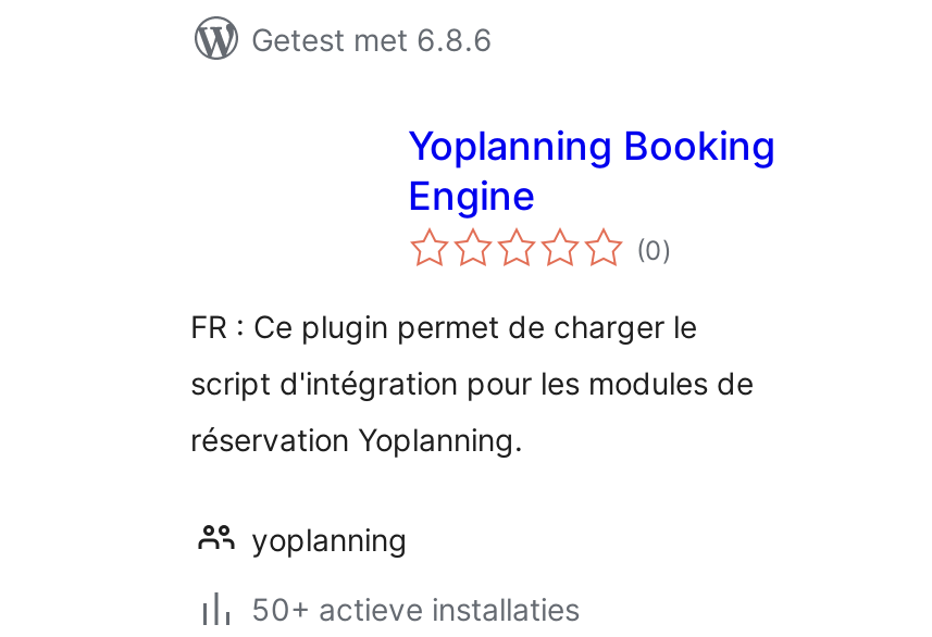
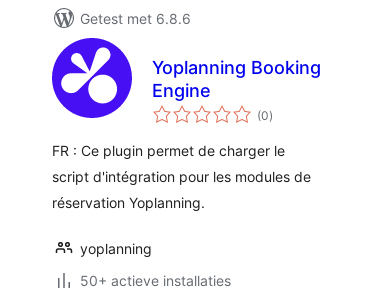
+ [image]
